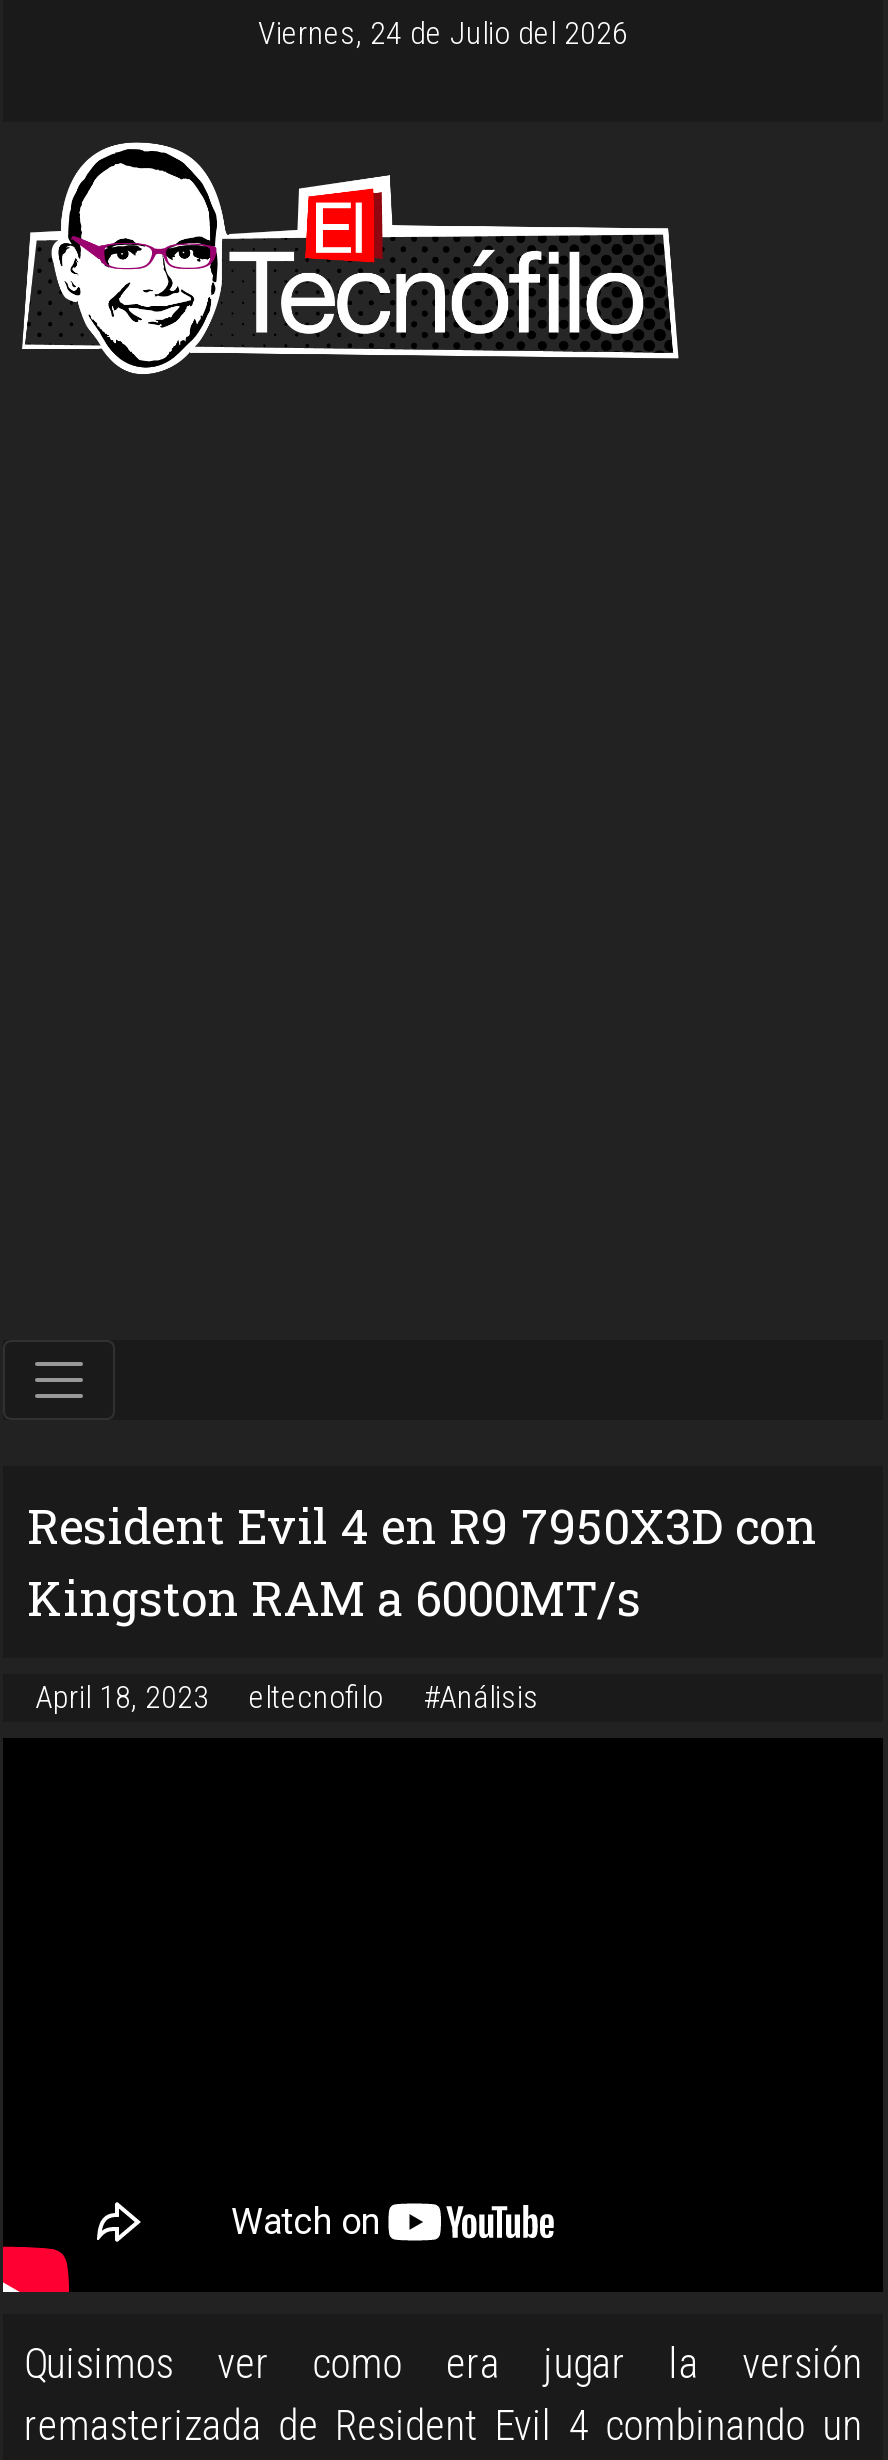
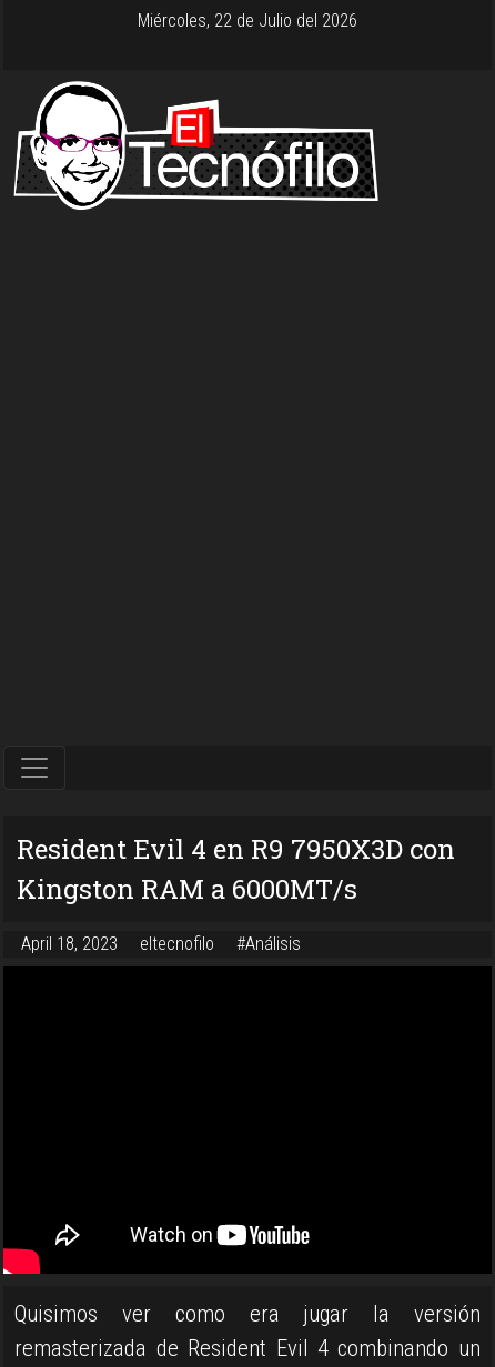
- Viernes, 24 de Julio del 2026
+ Miércoles, 22 de Julio del 2026
